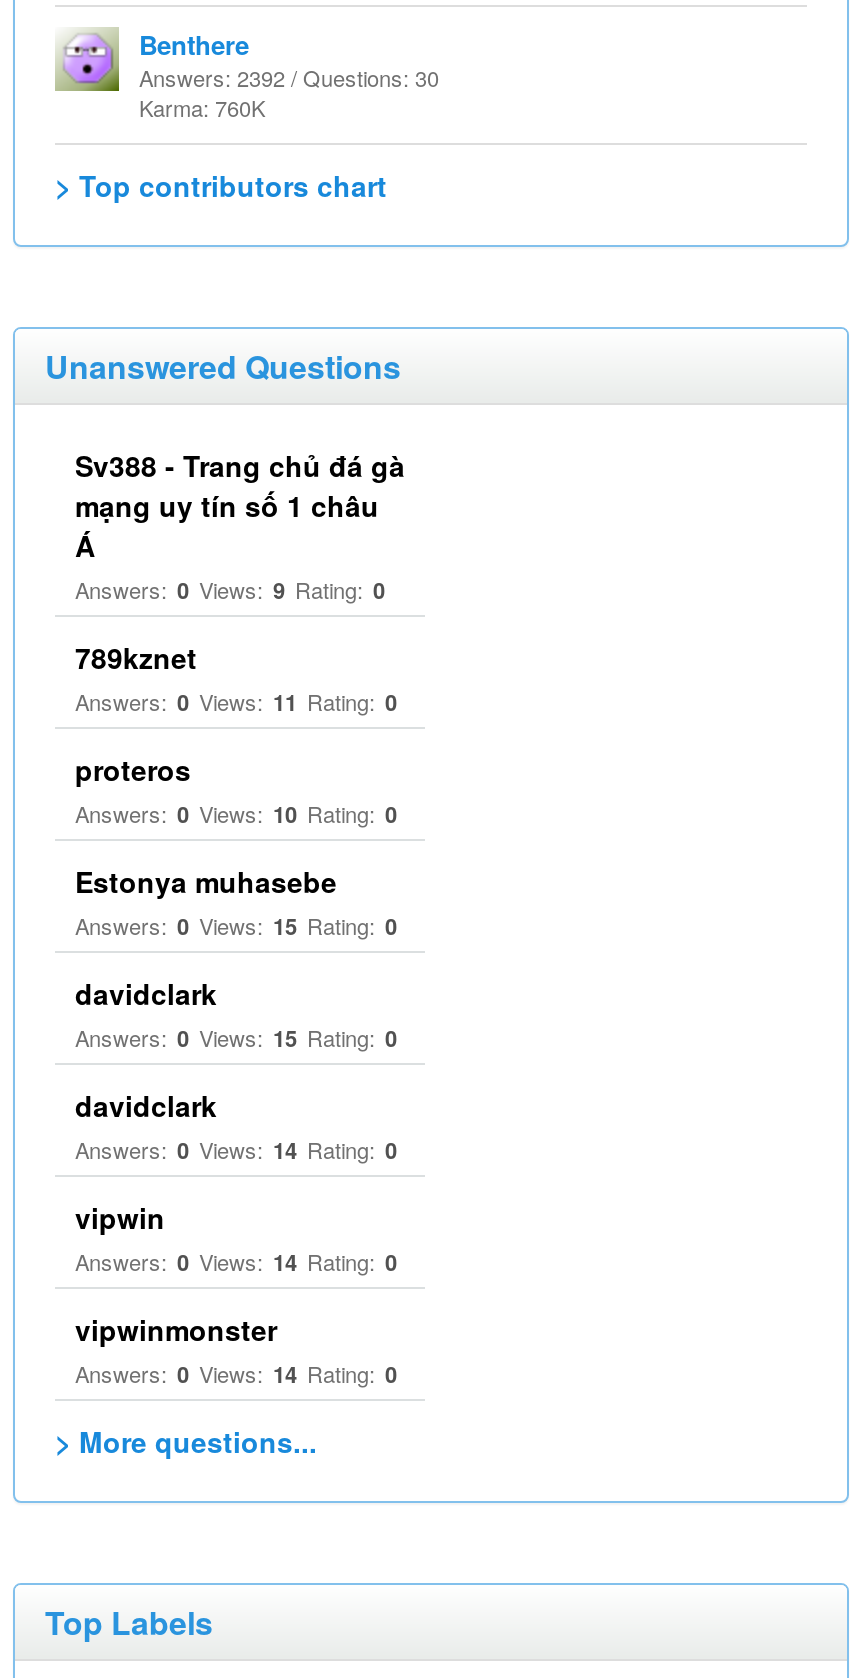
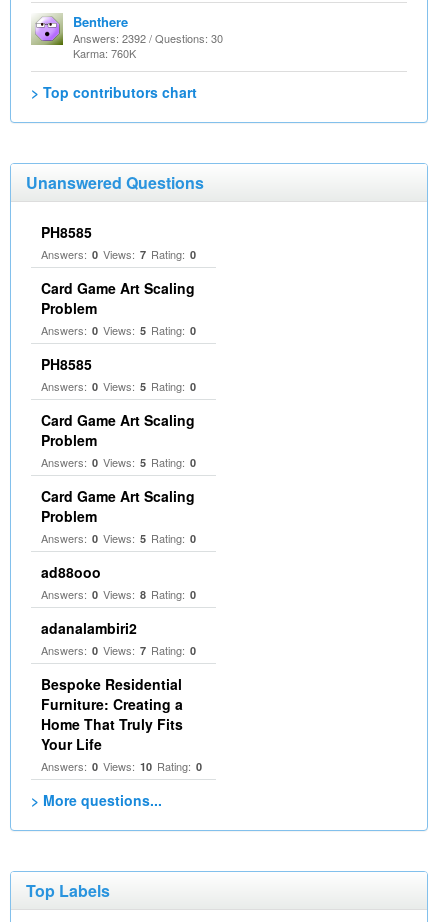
- Sv388 - Trang chủ đá gà
- mạng uy tín số 1 châu
- Á
- Answers: 0 Views: 9 Rating: 0
- 789kznet
- Answers: 0 Views: 11 Rating: 0
- proteros
+ PH8585
+ Answers: 0 Views: 7 Rating: 0
+ Card Game Art Scaling
+ Problem
+ Answers: 0 Views: 5 Rating: 0
+ PH8585
+ Answers: 0 Views: 5 Rating: 0
+ Card Game Art Scaling
+ Problem
+ Answers: 0 Views: 5 Rating: 0
+ Card Game Art Scaling
+ Problem
+ Answers: 0 Views: 5 Rating: 0
+ ad88ooo
+ Answers: 0 Views: 8 Rating: 0
+ adanalambiri2
+ Answers: 0 Views: 7 Rating: 0
+ Bespoke Residential
+ Furniture: Creating a
+ Home That Truly Fits
+ Your Life

moved down: Answers: 0 Views: 10 Rating: 0

- Estonya muhasebe
- Answers: 0 Views: 15 Rating: 0
- davidclark
- Answers: 0 Views: 15 Rating: 0
- davidclark
- Answers: 0 Views: 14 Rating: 0
- vipwin
- Answers: 0 Views: 14 Rating: 0
- vipwinmonster
- Answers: 0 Views: 14 Rating: 0
